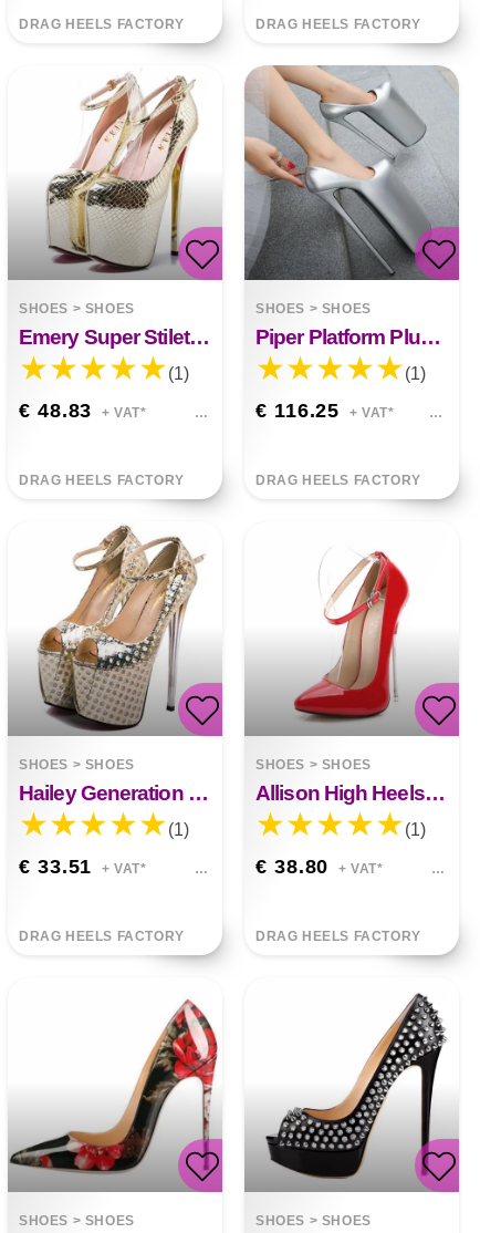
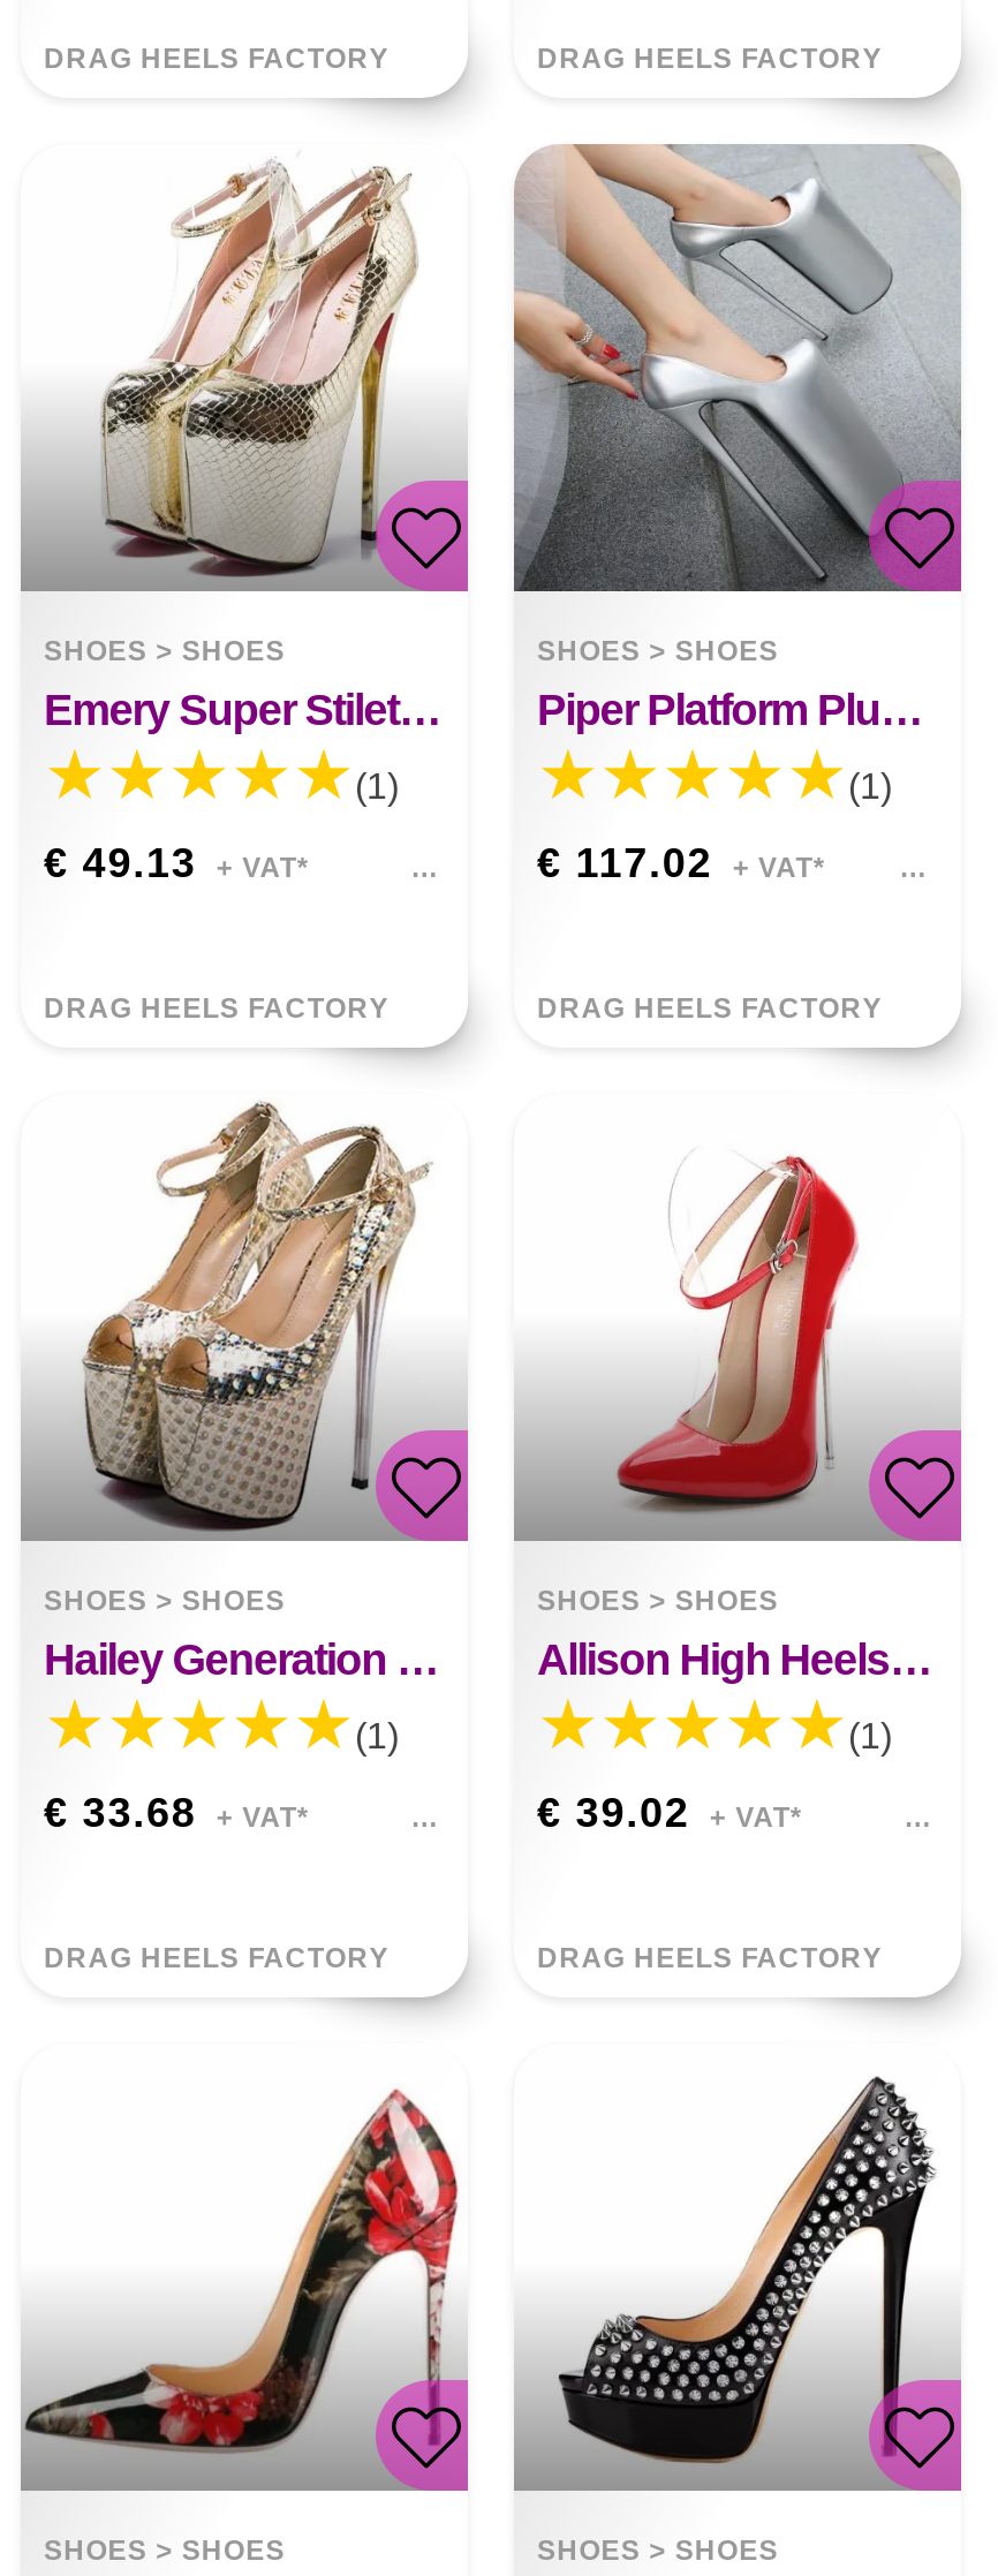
- € 48.83 + VAT*
+ € 49.13 + VAT*

- € 116.25 + VAT*
+ € 117.02 + VAT*

- € 33.51 + VAT*
+ € 33.68 + VAT*

- € 38.80 + VAT*
+ € 39.02 + VAT*
